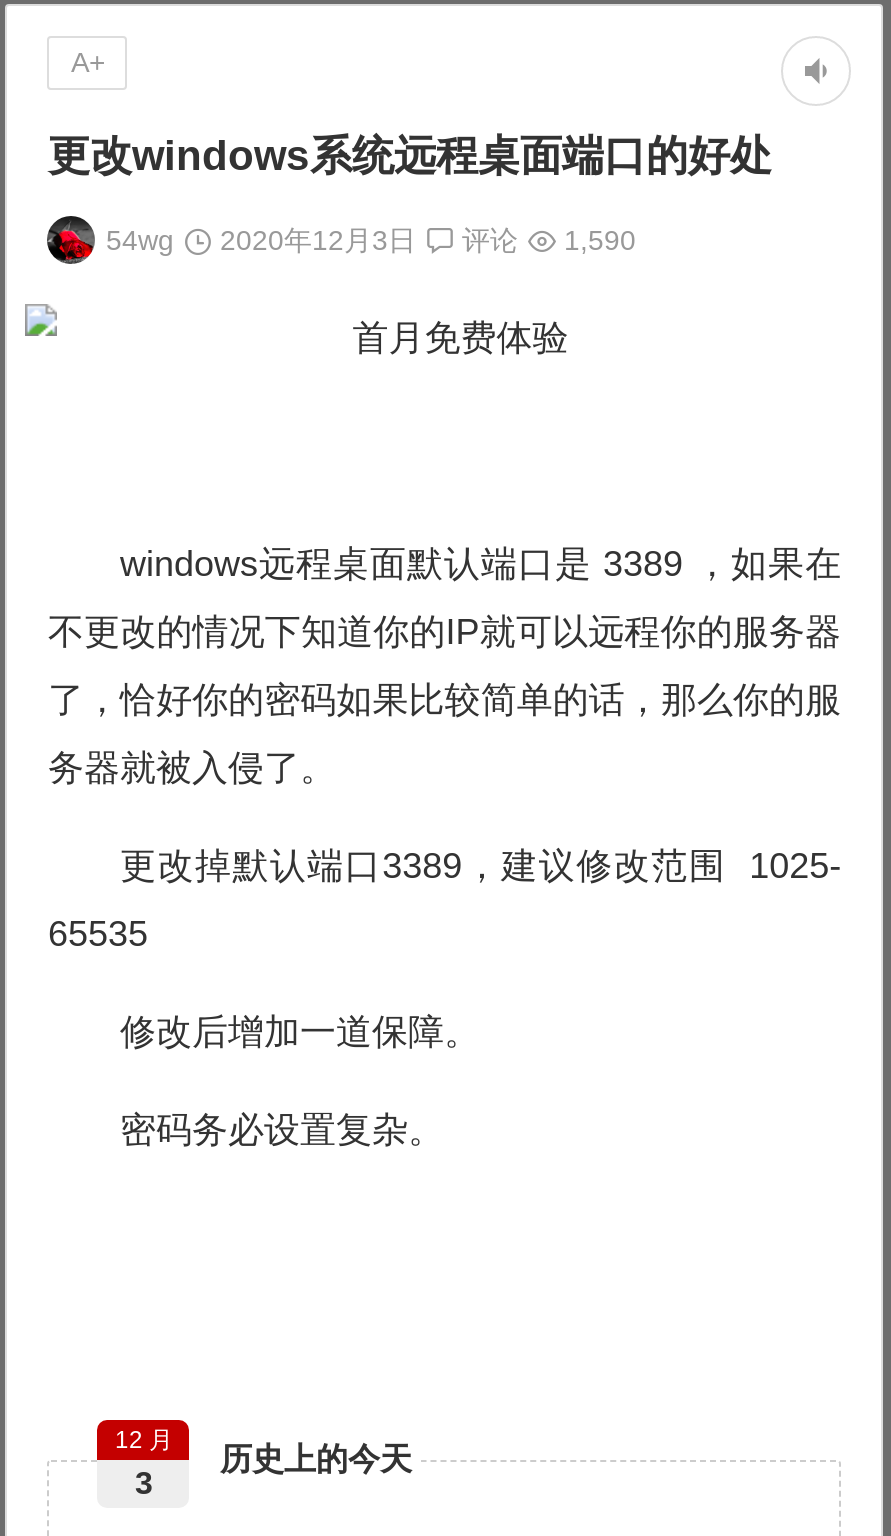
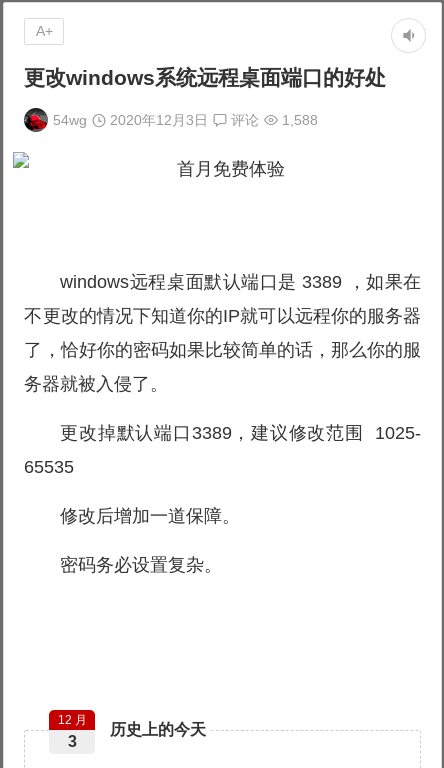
- 1,590
+ 1,588
